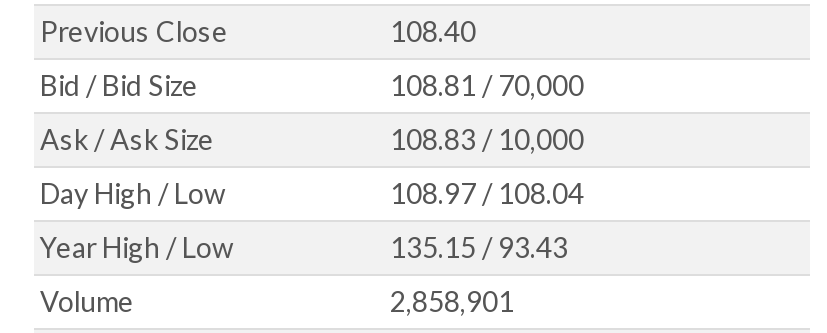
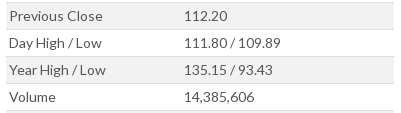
- 108.40
- Bid / Bid Size
- 108.81 / 70,000
- Ask / Ask Size
- 108.83 / 10,000
+ 112.20

- 108.97 / 108.04
+ 111.80 / 109.89

- 2,858,901
+ 14,385,606
